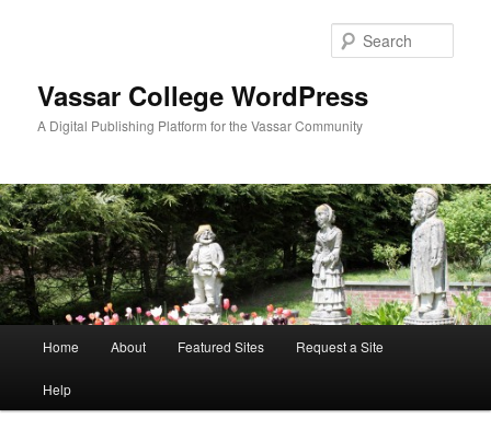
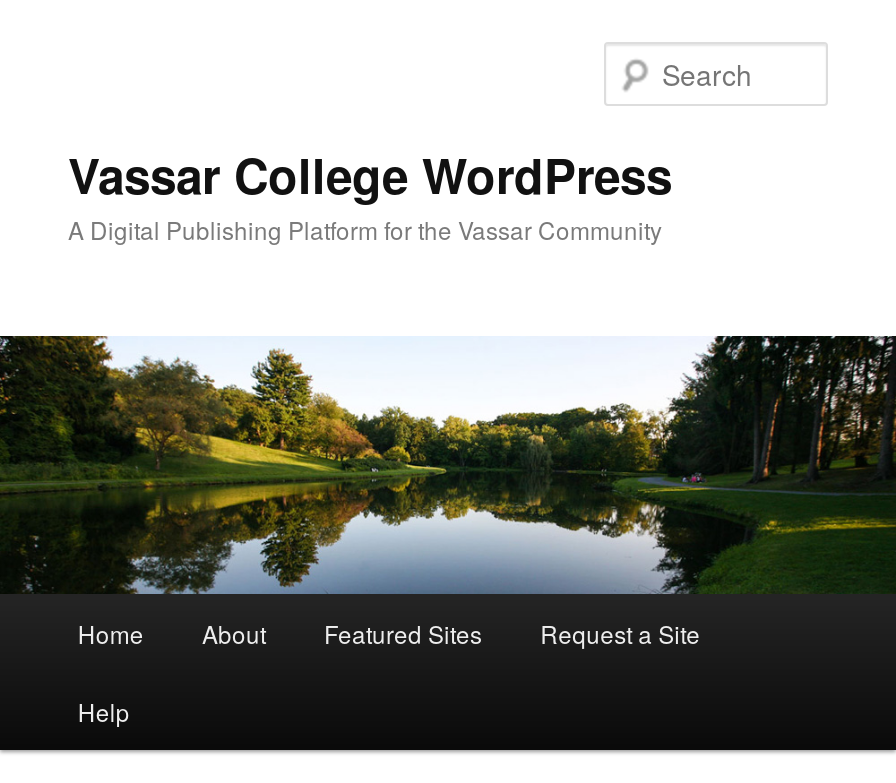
- [image]
+ [image]
